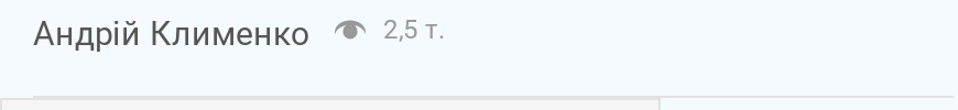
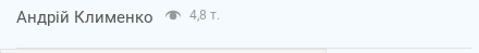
- 2,5 т.
+ 4,8 т.
